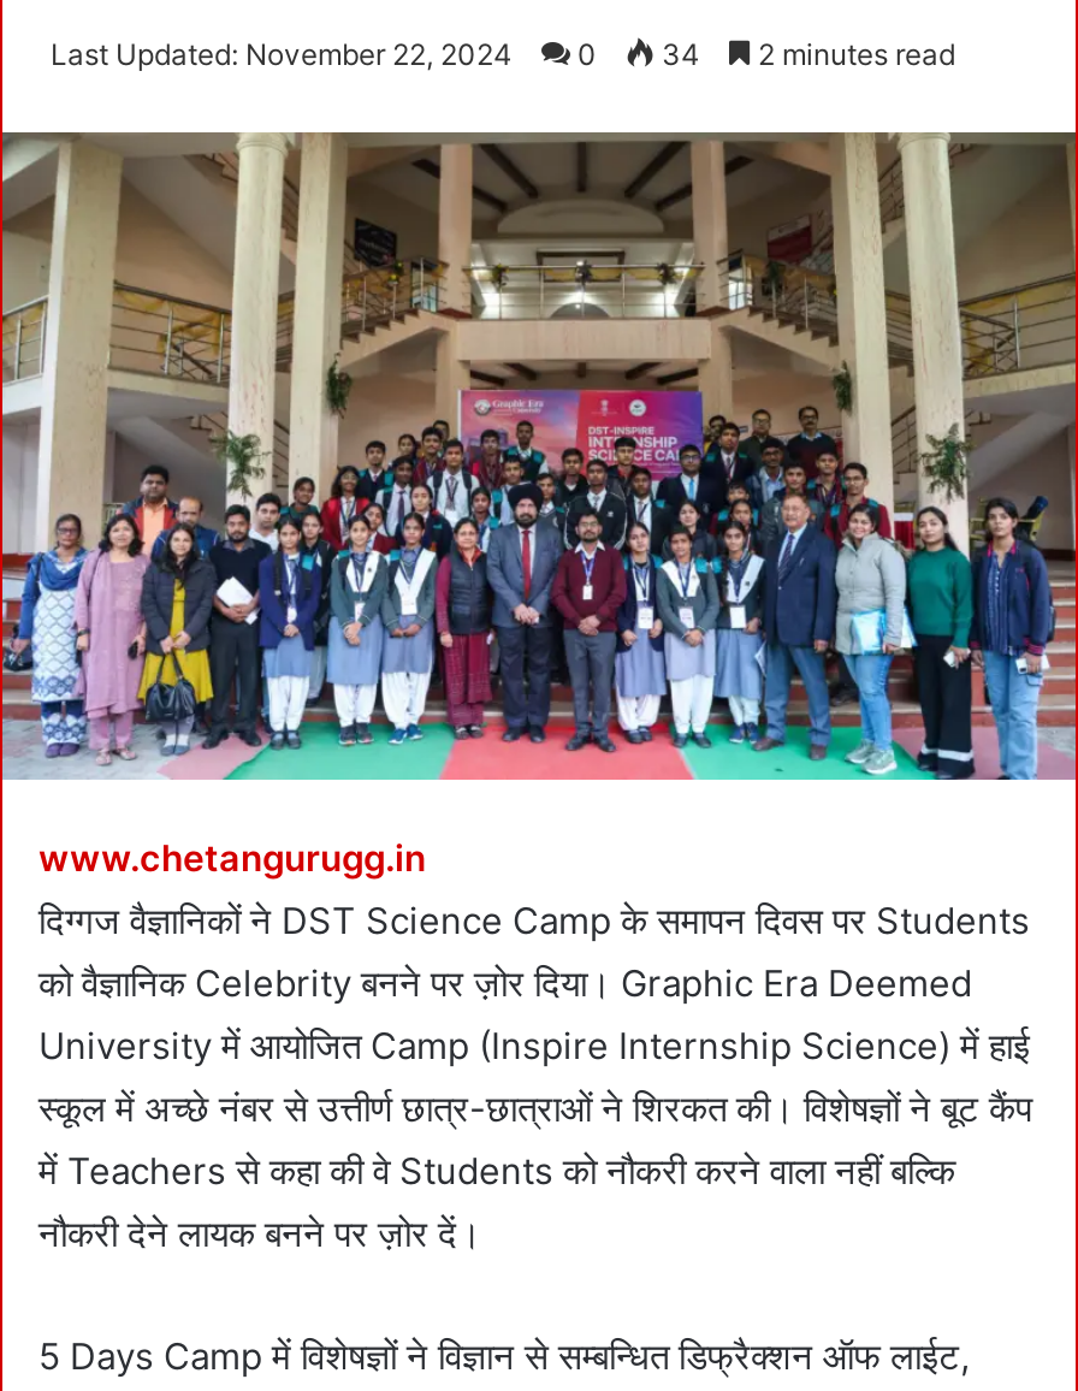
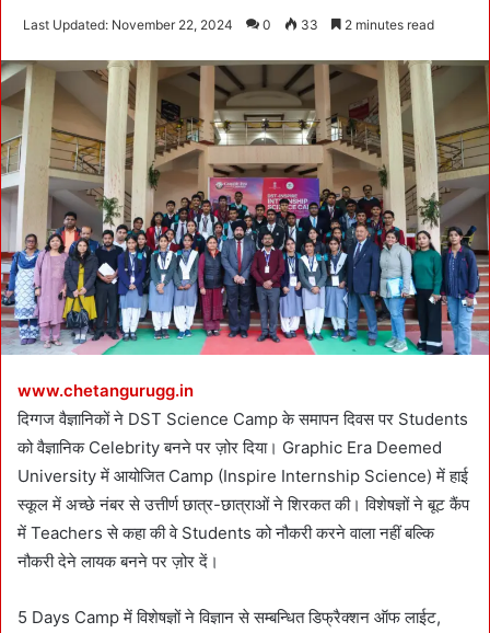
- Last Updated: November 22, 2024 0 34 2 minutes read
+ Last Updated: November 22, 2024 0 33 2 minutes read
